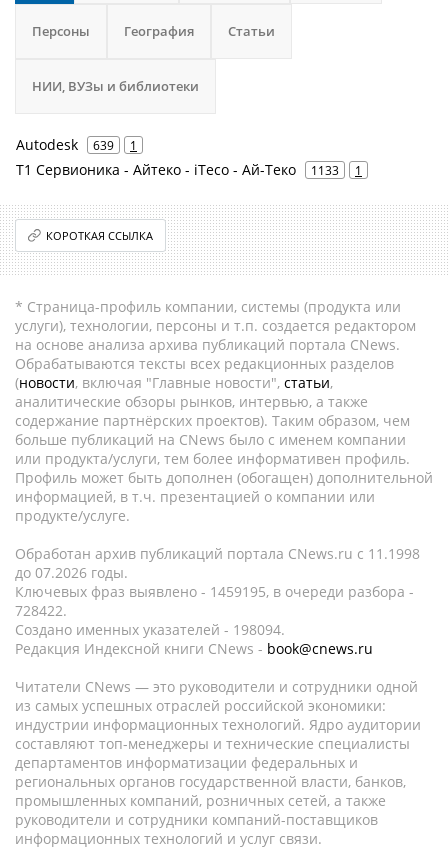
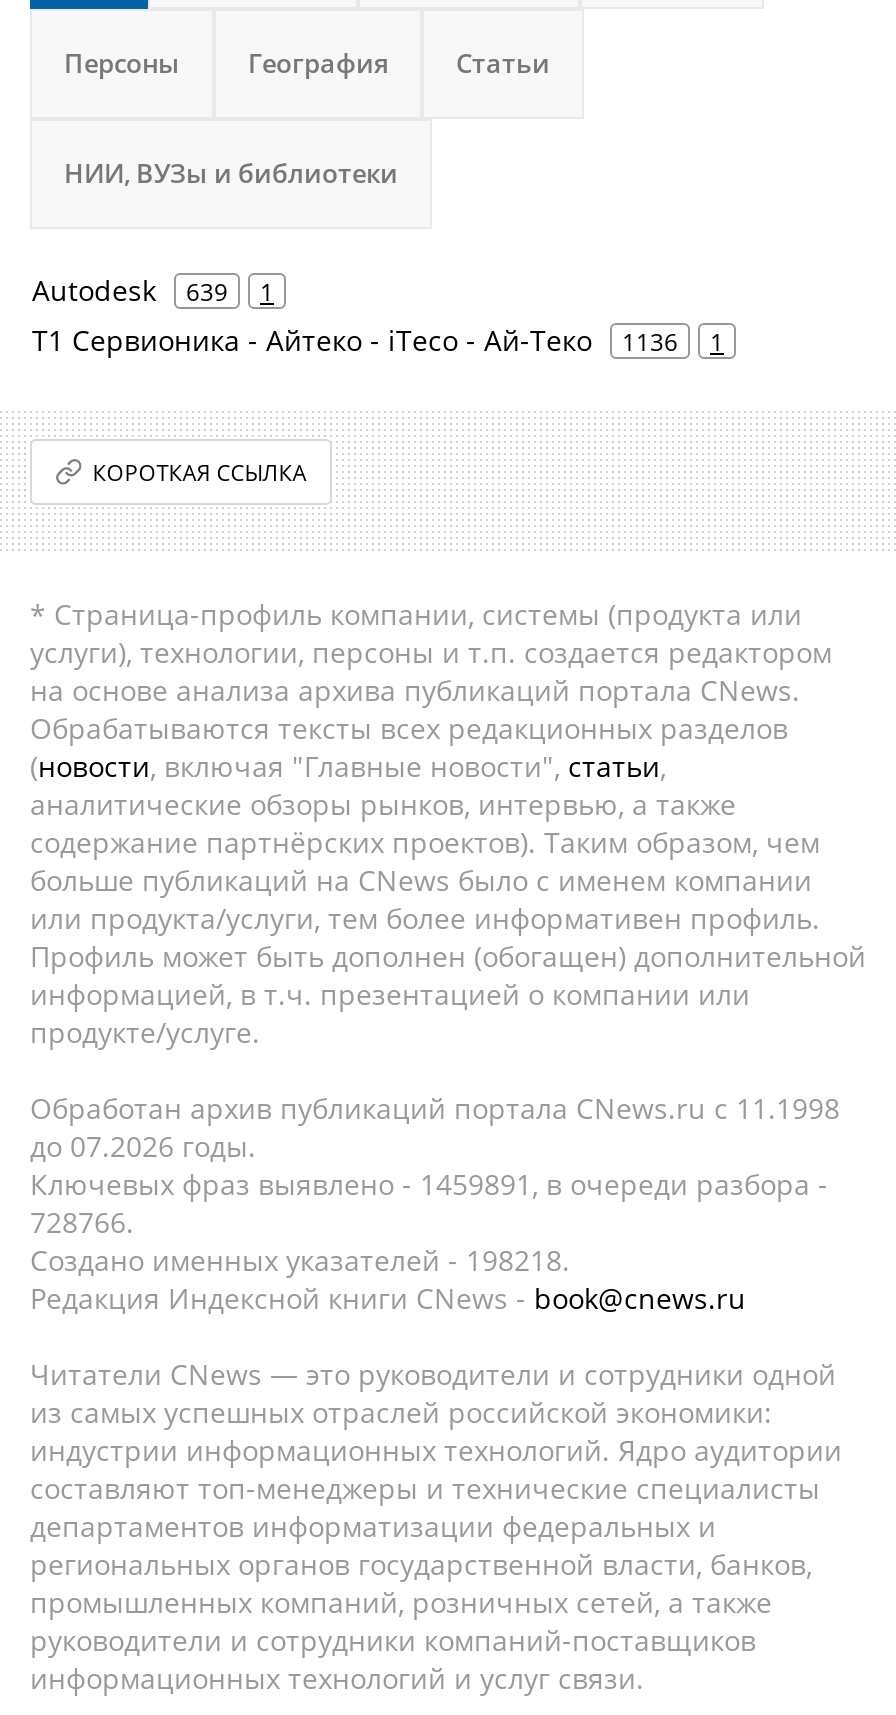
- Т1 Сервионика - Айтеко - iTeco - Ай-Теко 1133 1
+ Т1 Сервионика - Айтеко - iTeco - Ай-Теко 1136 1

- Ключевых фраз выявлено - 1459195, в очереди разбора -
+ Ключевых фраз выявлено - 1459891, в очереди разбора -

- 728422.
+ 728766.

- Создано именных указателей - 198094.
+ Создано именных указателей - 198218.
